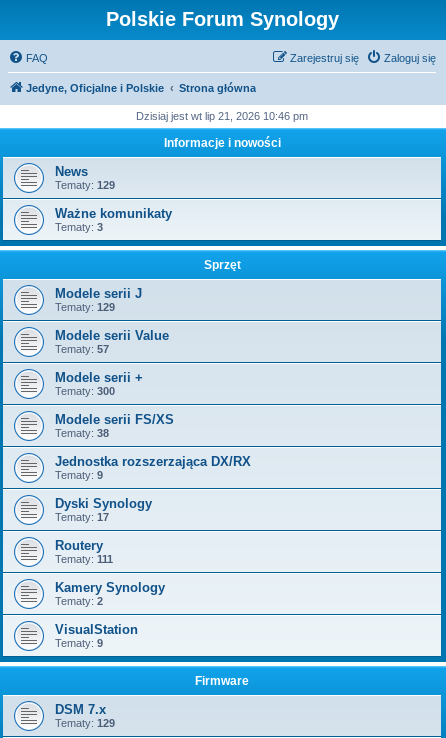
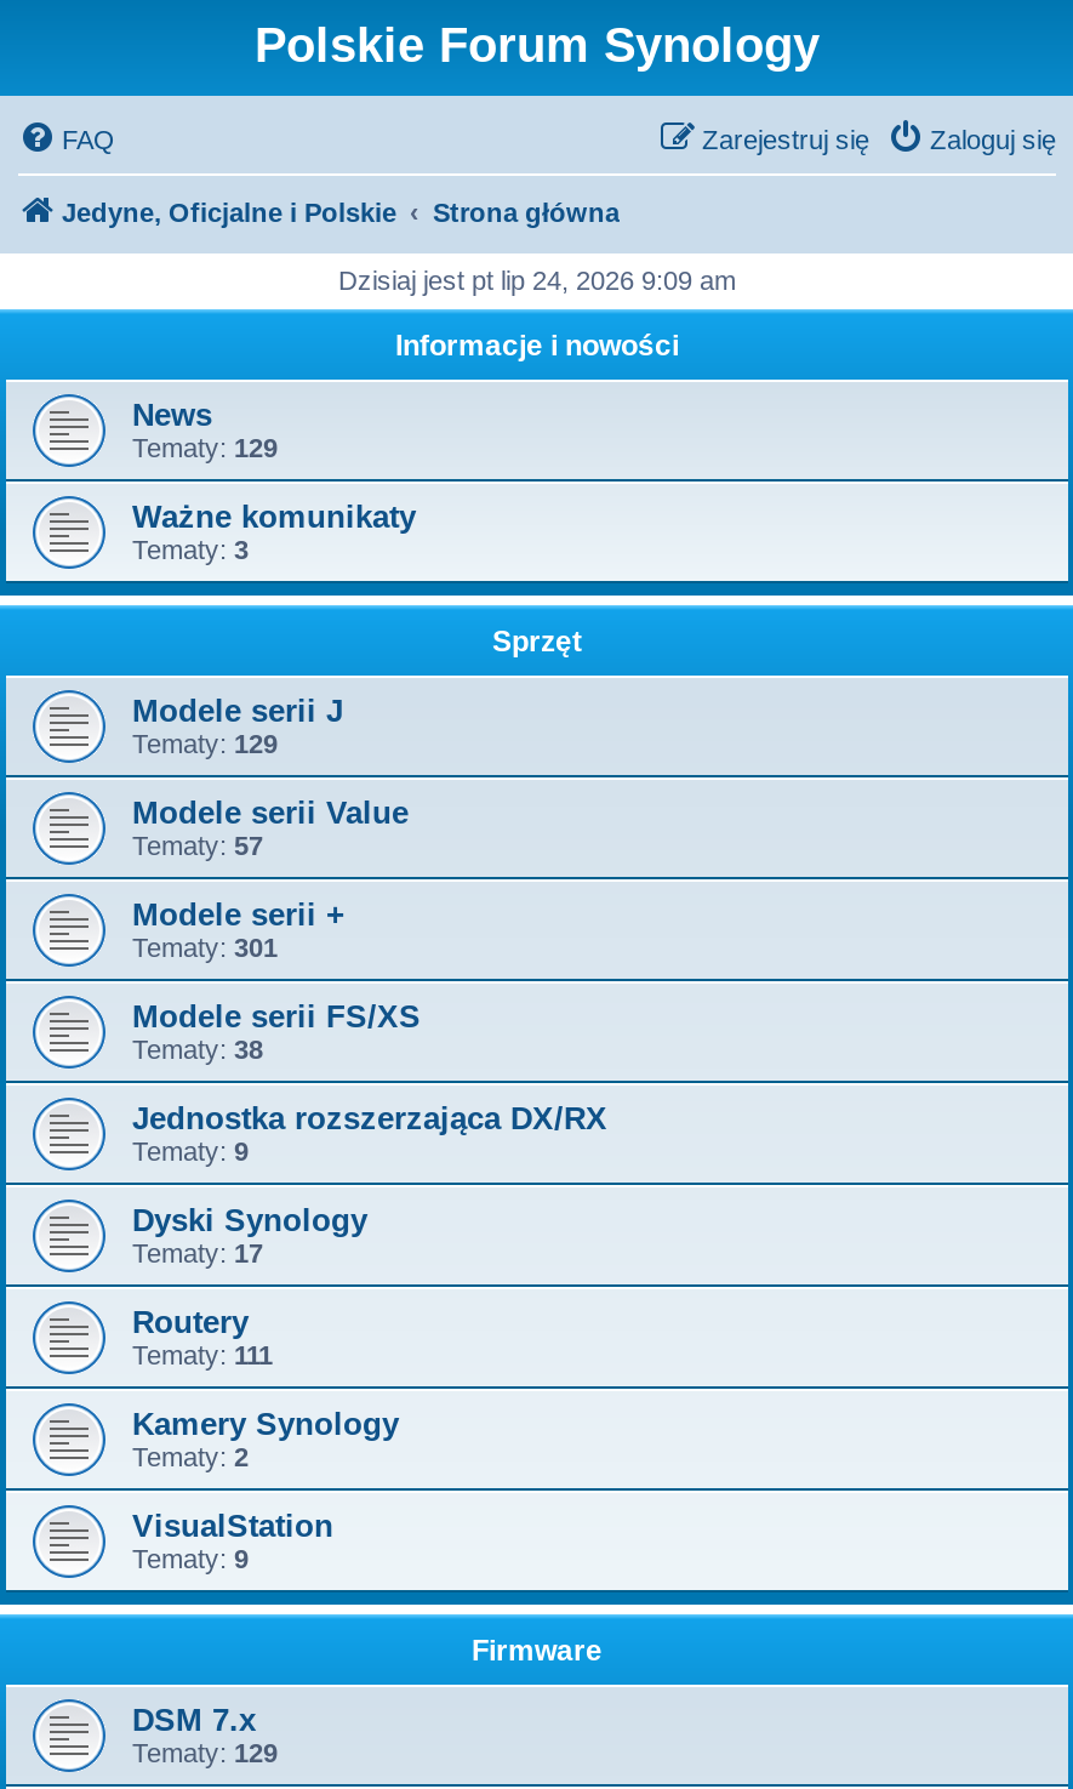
- Dzisiaj jest wt lip 21, 2026 10:46 pm
+ Dzisiaj jest pt lip 24, 2026 9:09 am

- Tematy: 300
+ Tematy: 301
